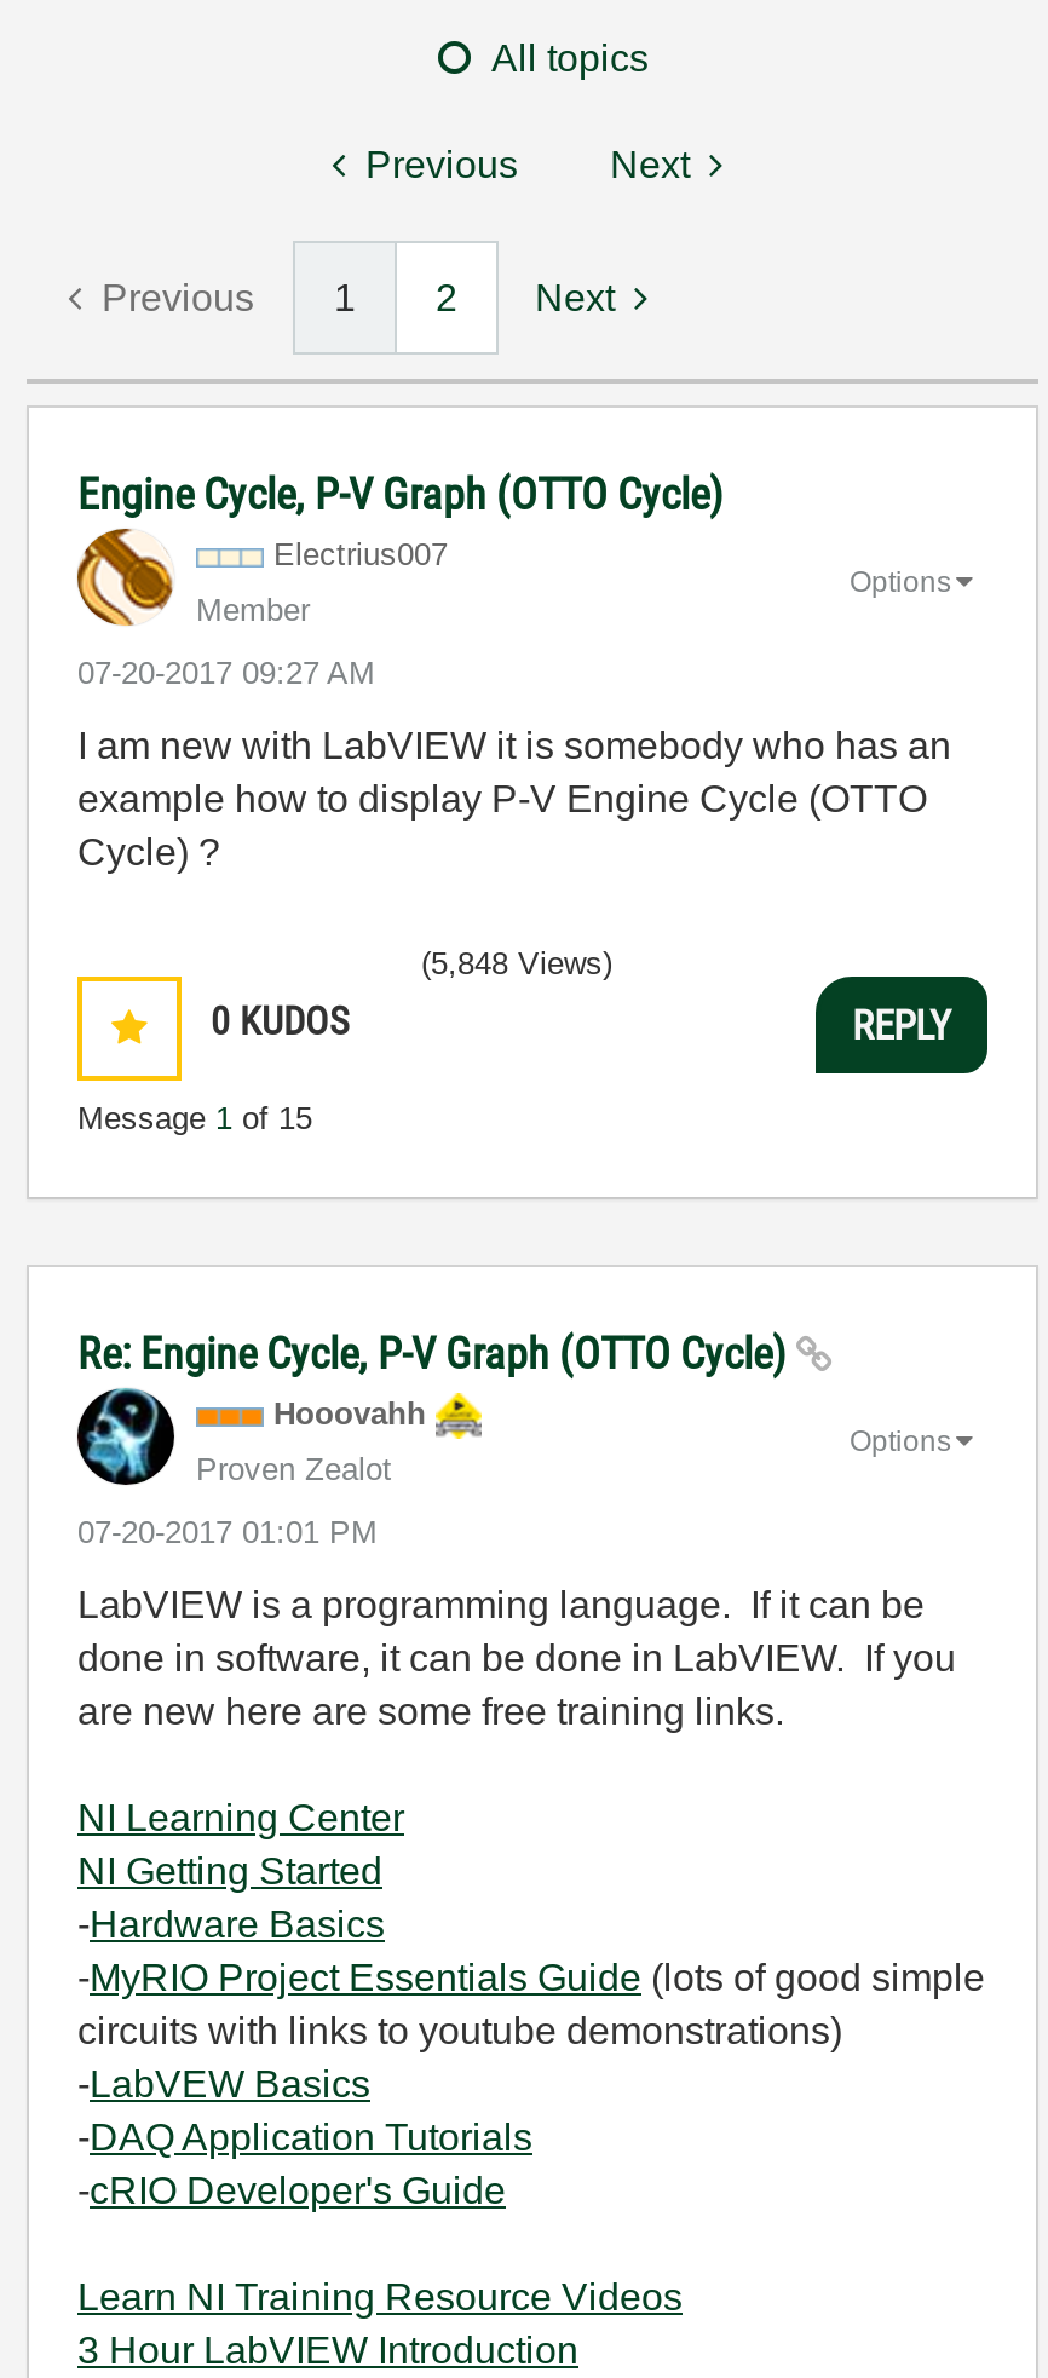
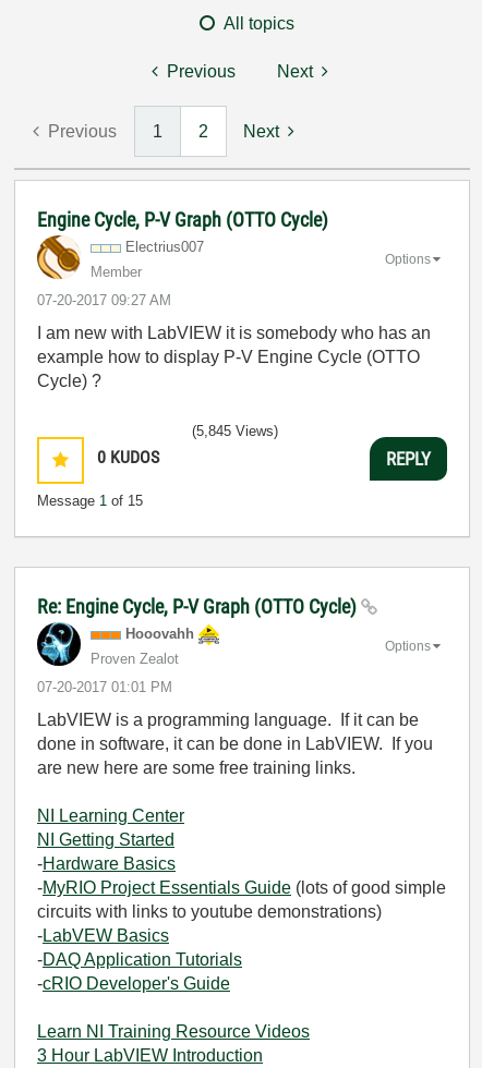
- (5,848 Views)
+ (5,845 Views)
